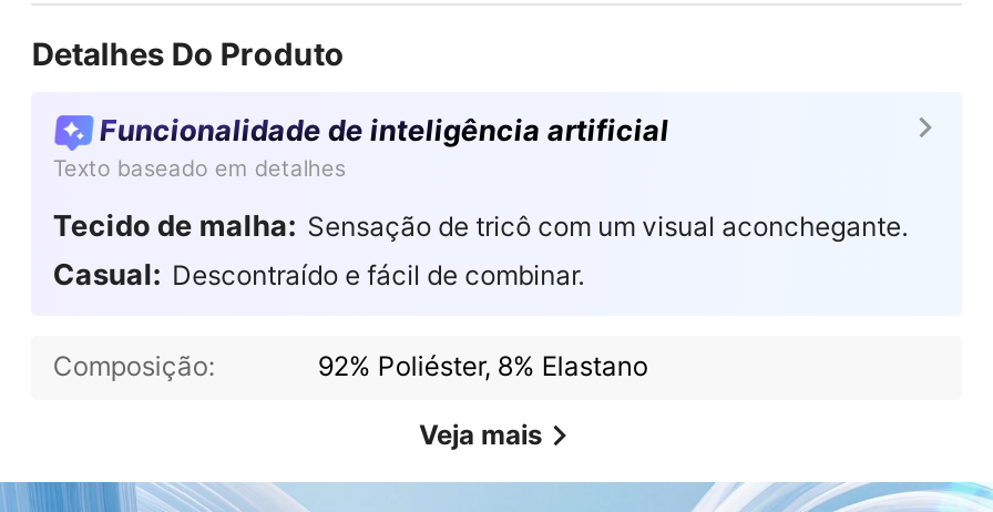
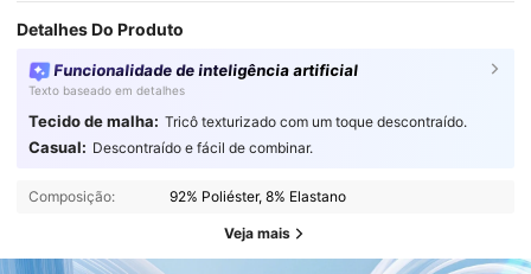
- Tecido de malha: Sensação de tricô com um visual aconchegante.
+ Tecido de malha: Tricô texturizado com um toque descontraído.
